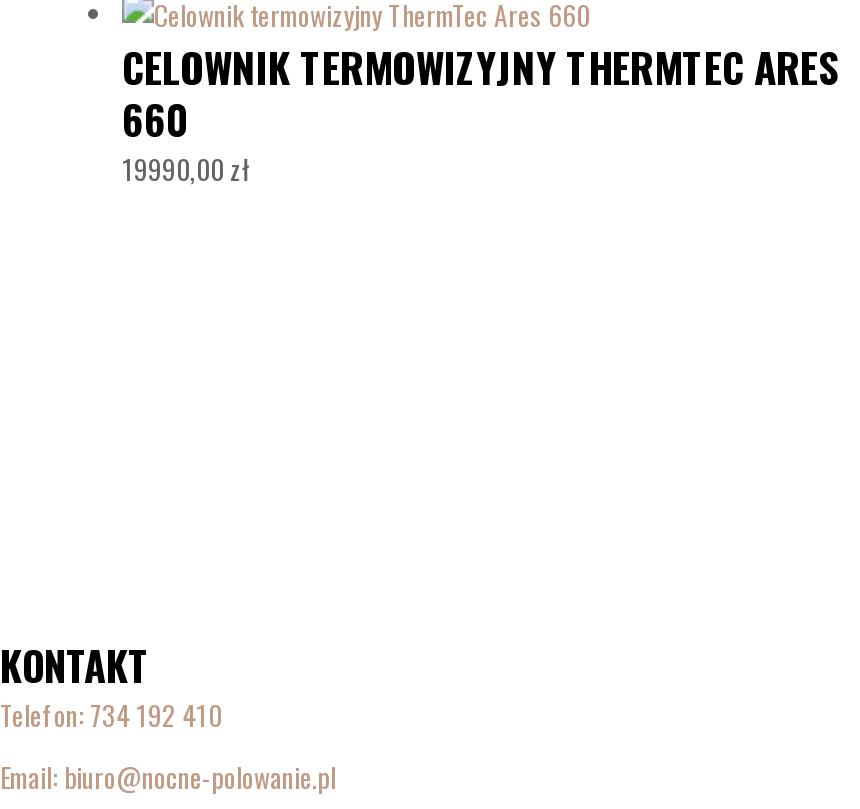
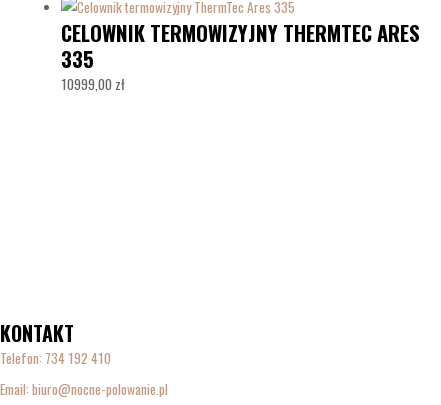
- 660
+ 335

- 19990,00 zł
+ 10999,00 zł
